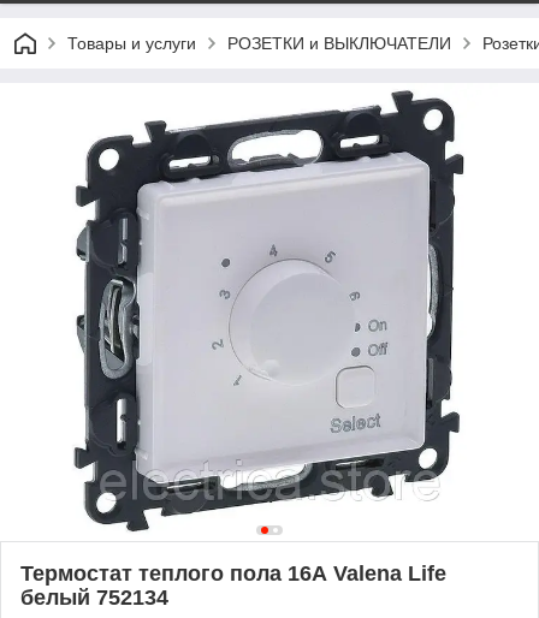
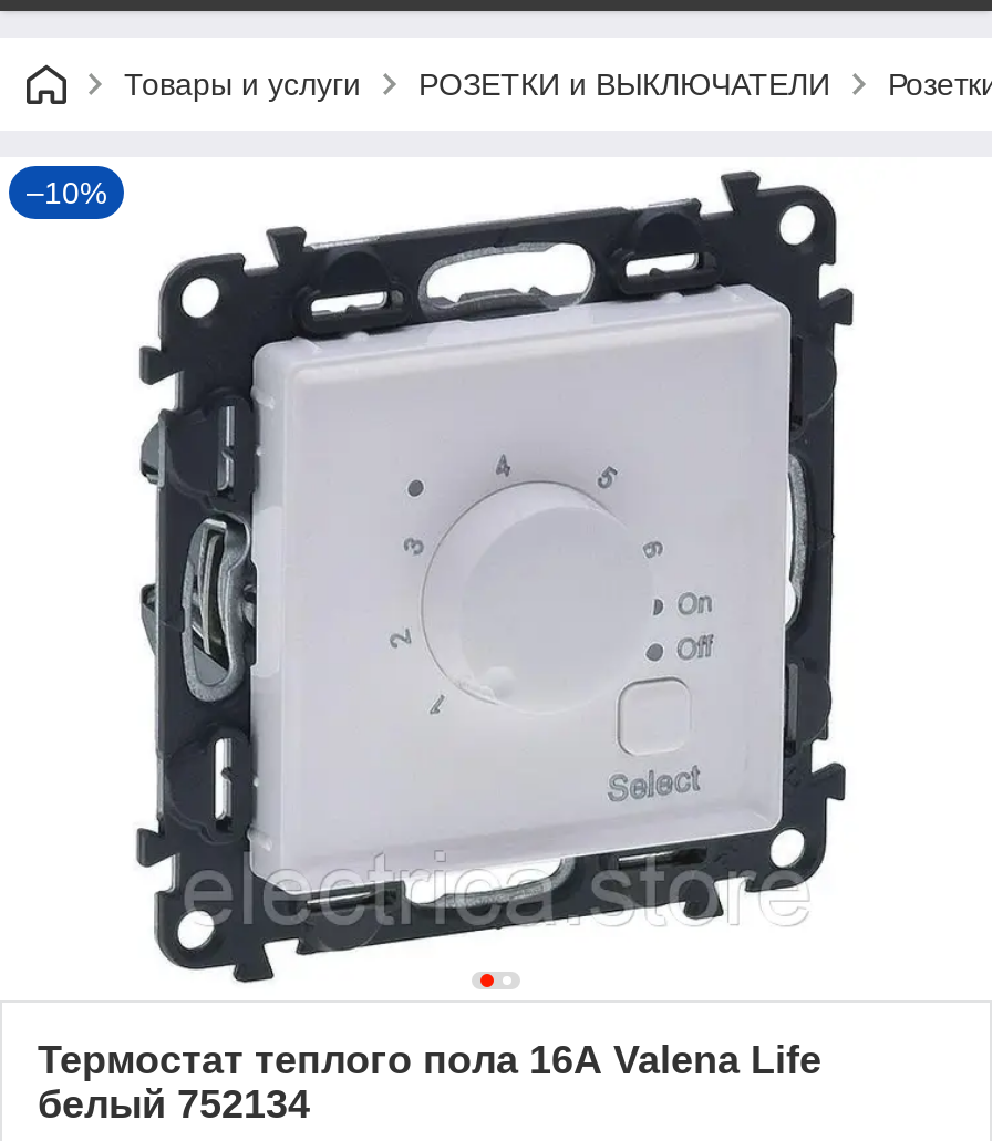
+ –10%
